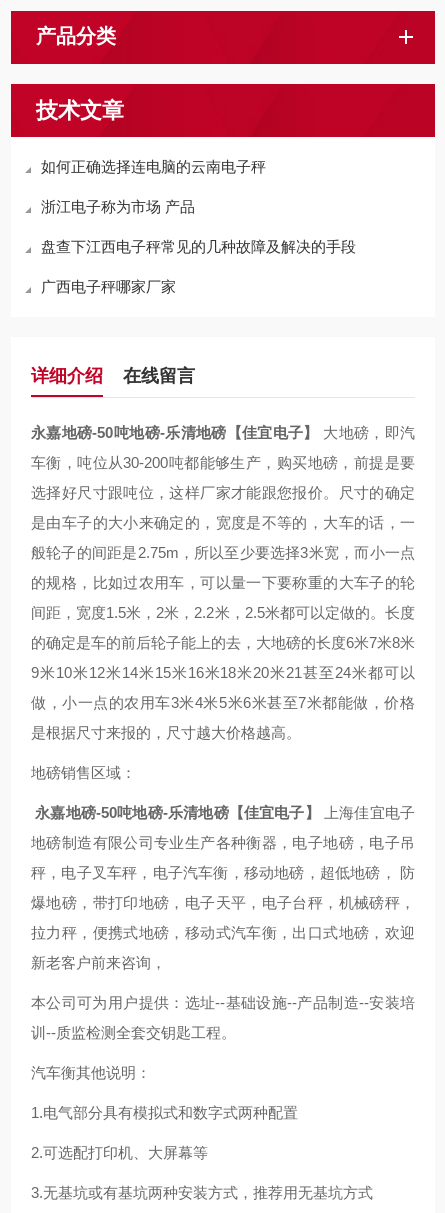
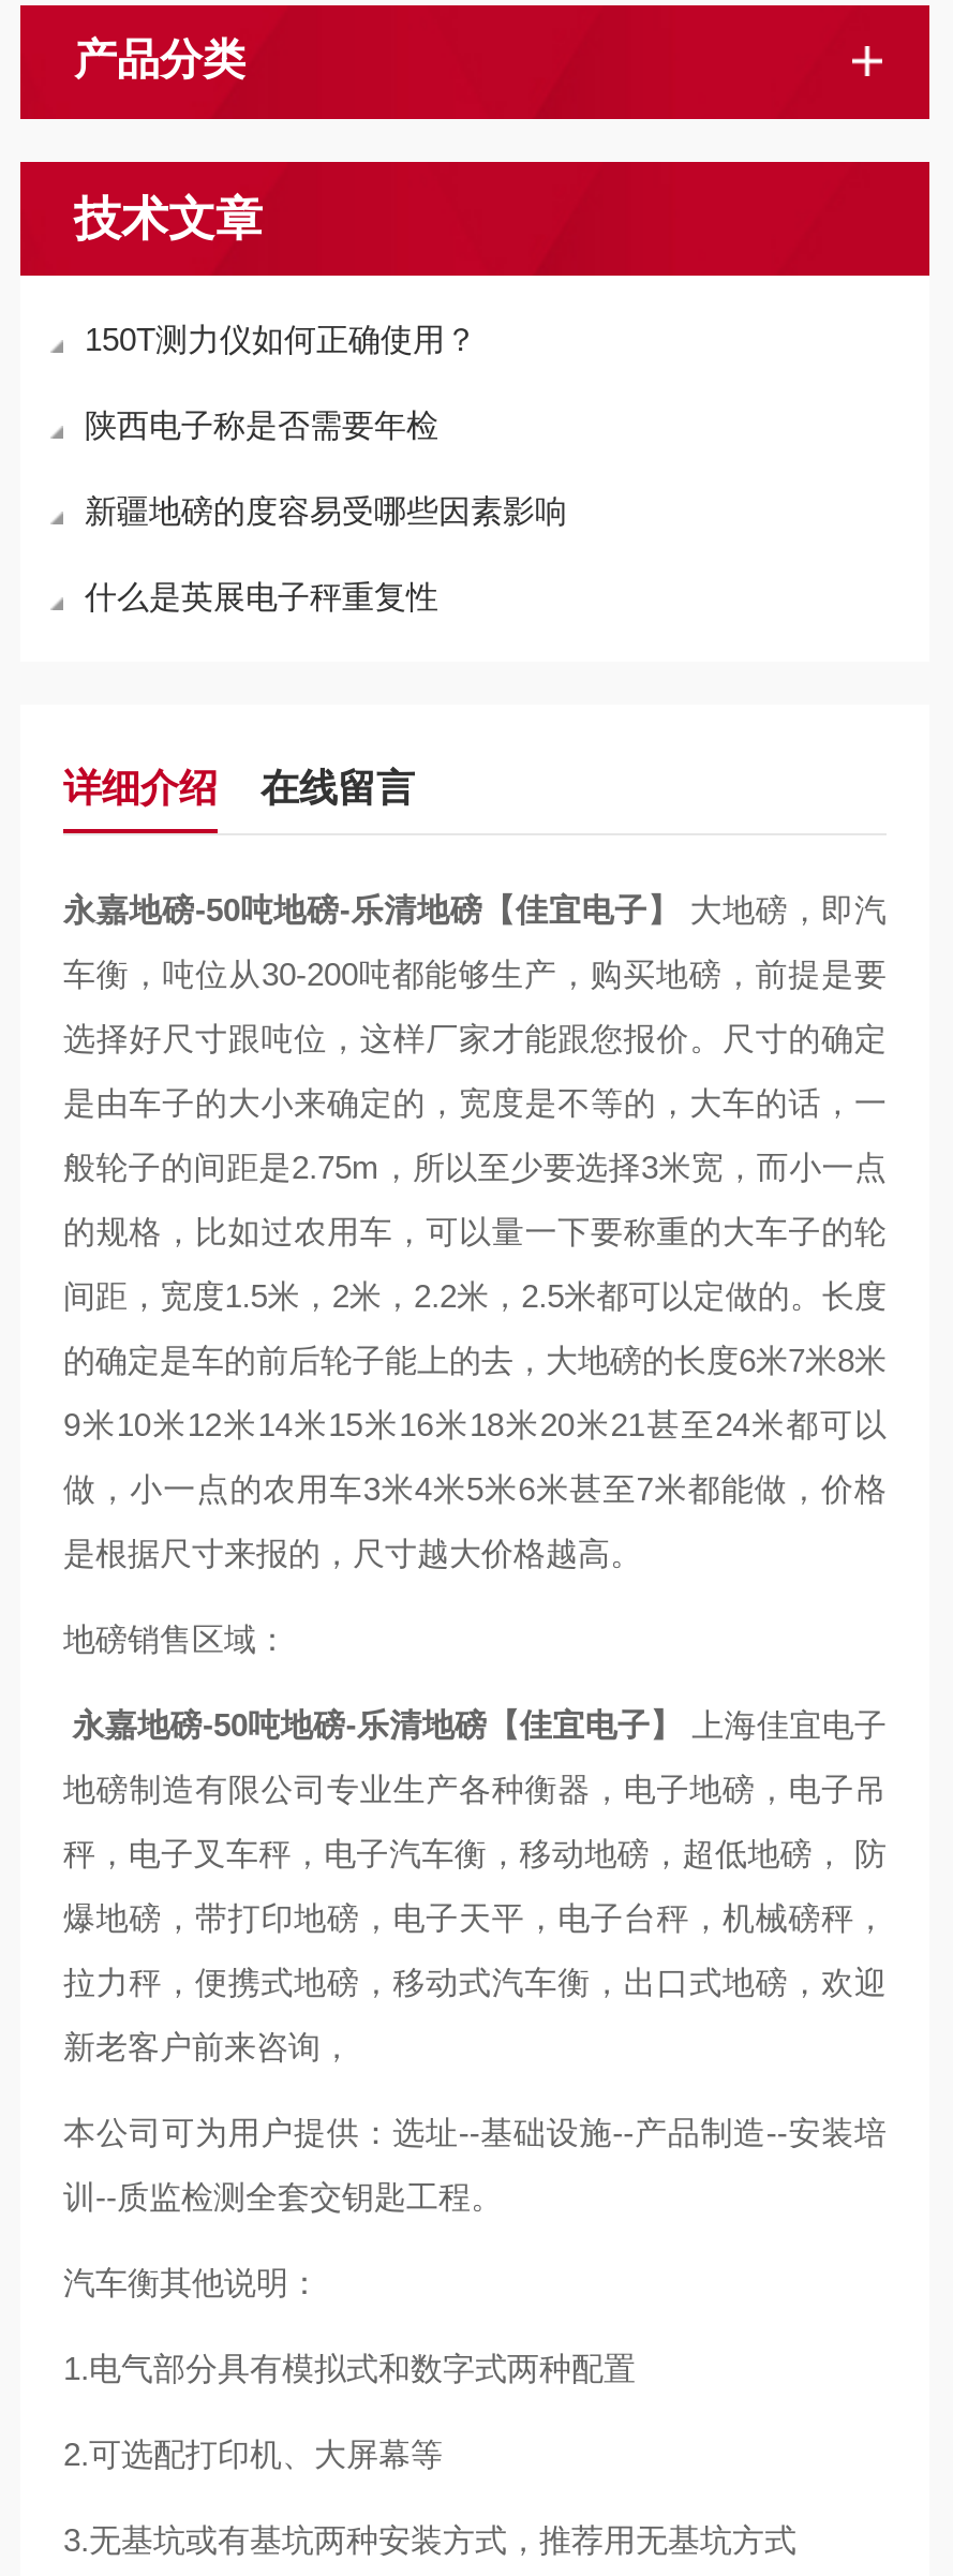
- 如何正确选择连电脑的云南电子秤
+ 150T测力仪如何正确使用？

- 浙江电子称为市场 产品
+ 陕西电子称是否需要年检

- 盘查下江西电子秤常见的几种故障及解决的手段
+ 新疆地磅的度容易受哪些因素影响

- 广西电子秤哪家厂家
+ 什么是英展电子秤重复性
